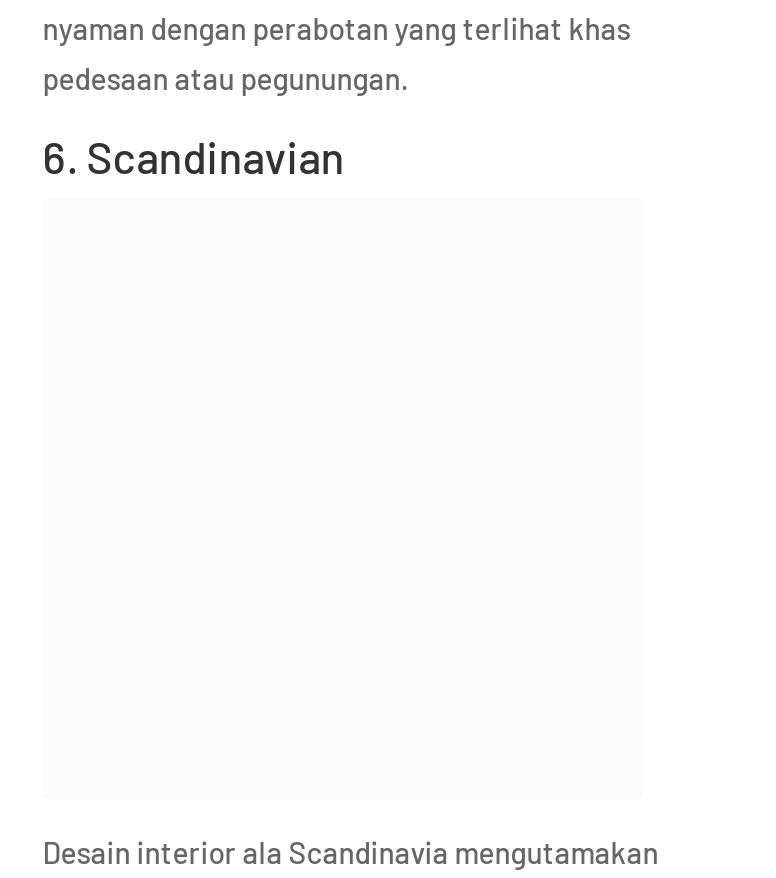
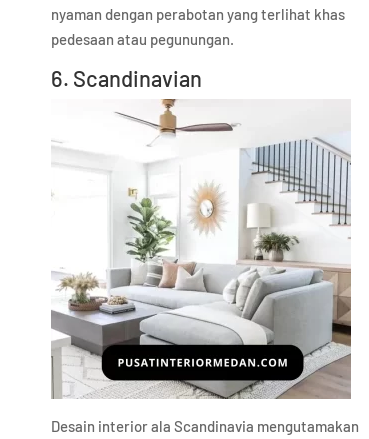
+ [image]
